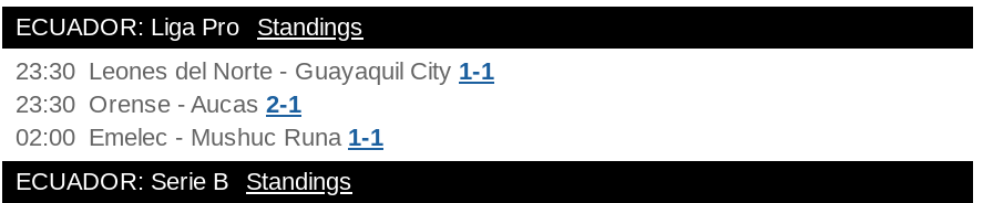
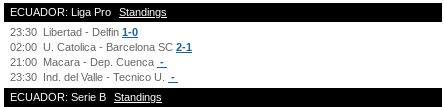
- 23:30 Leones del Norte - Guayaquil City 1-1
- 23:30 Orense - Aucas 2-1
- 02:00 Emelec - Mushuc Runa 1-1
+ 23:30 Libertad - Delfin 1-0
+ 02:00 U. Catolica - Barcelona SC 2-1
+ 21:00 Macara - Dep. Cuenca -
+ 23:30 Ind. del Valle - Tecnico U. -
